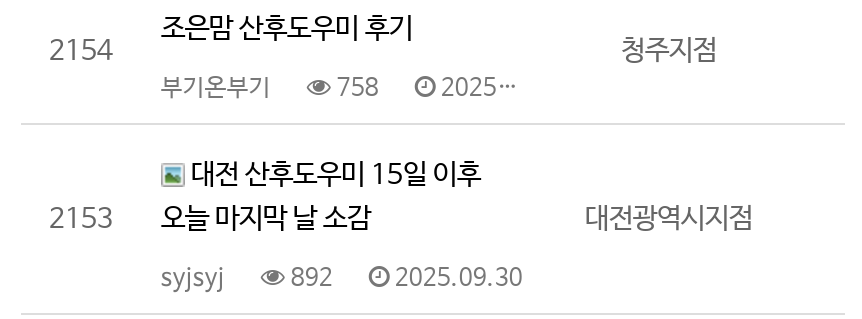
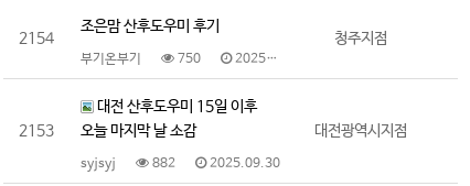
- 758
+ 750

- syjsyj 892 2025.09.30
+ syjsyj 882 2025.09.30
